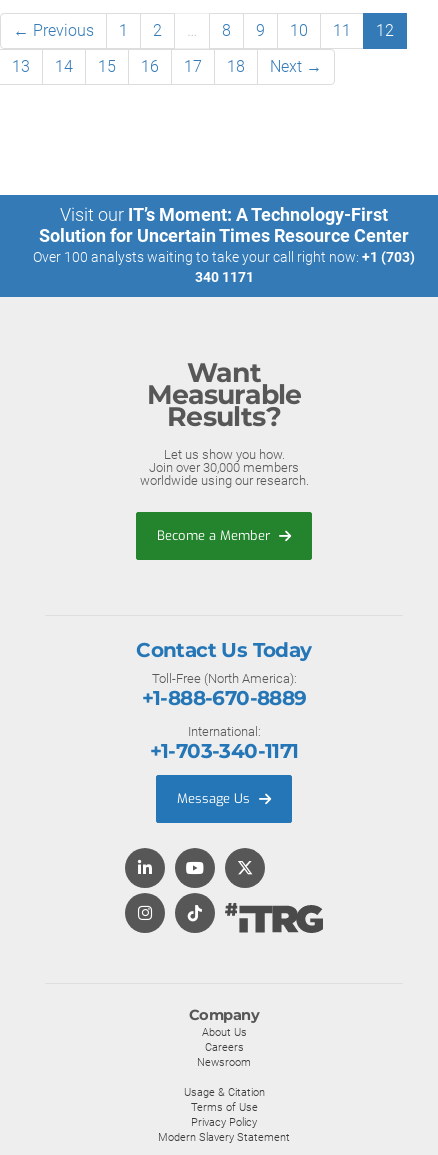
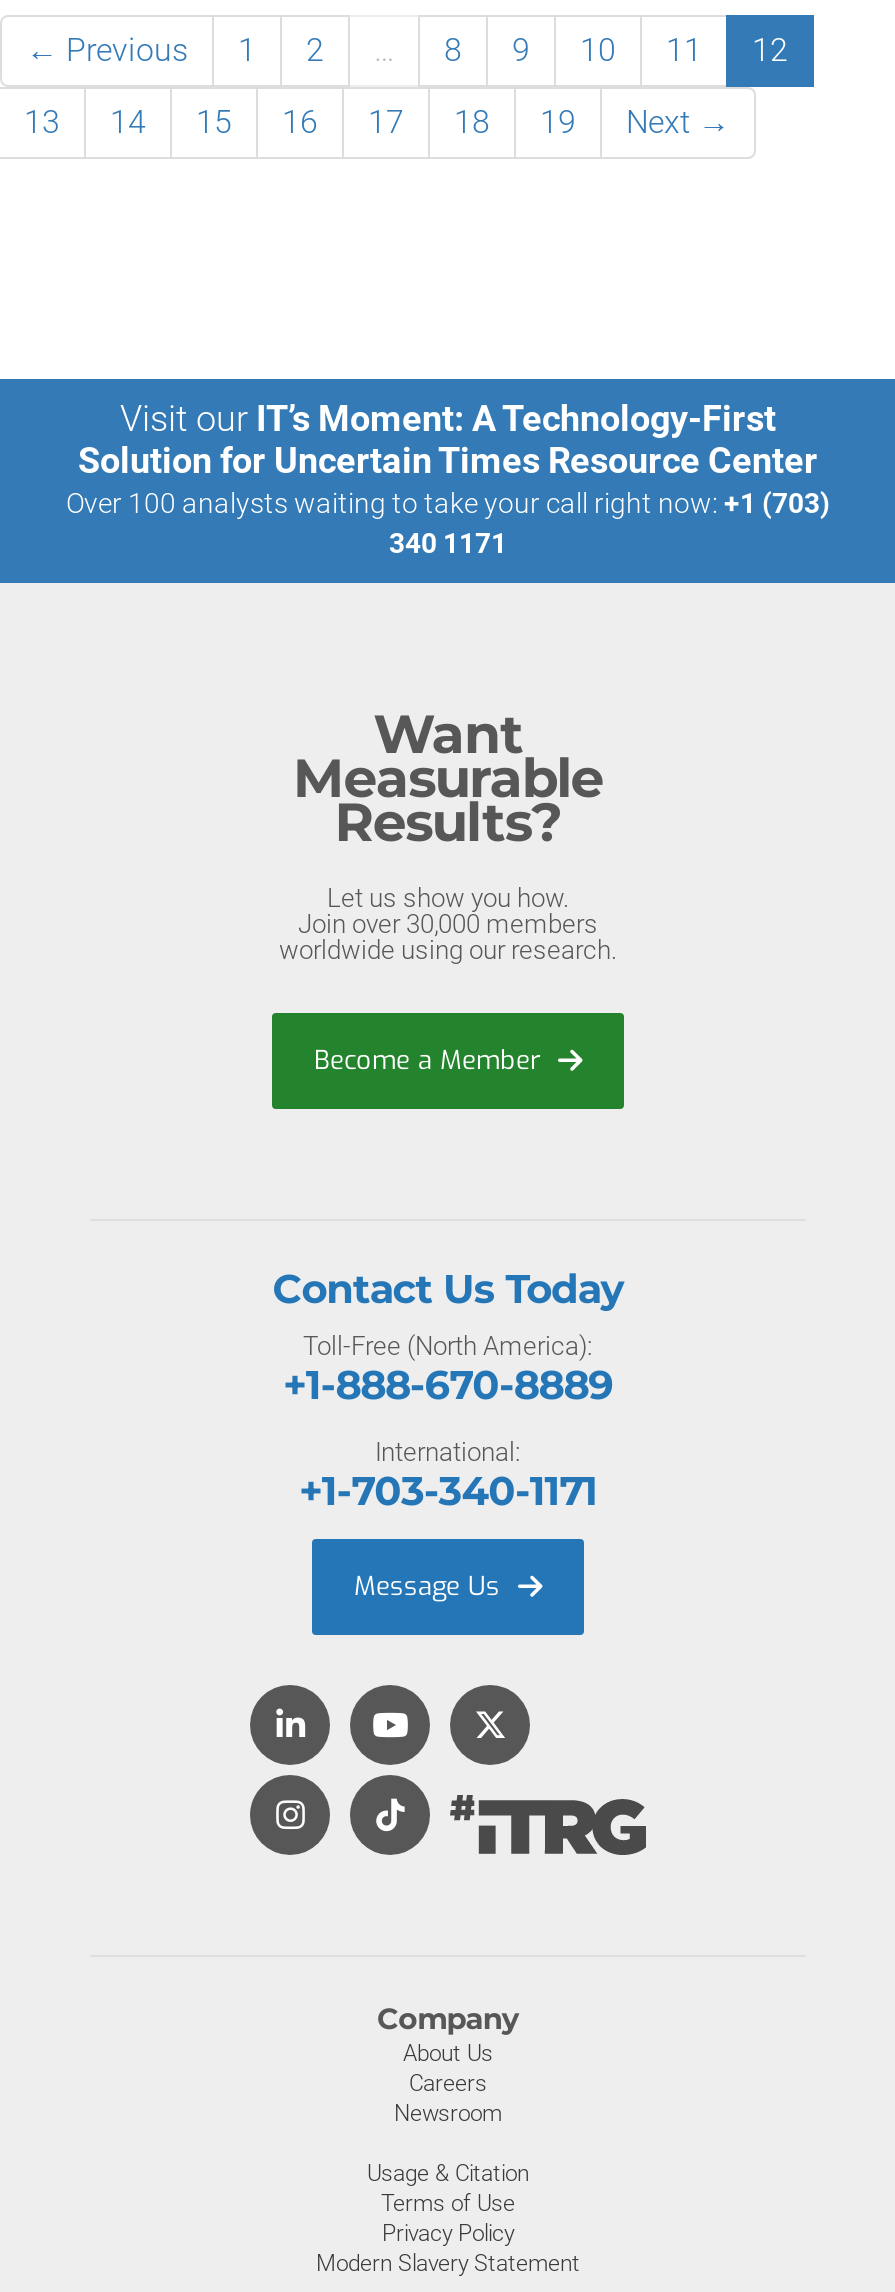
+ 19
